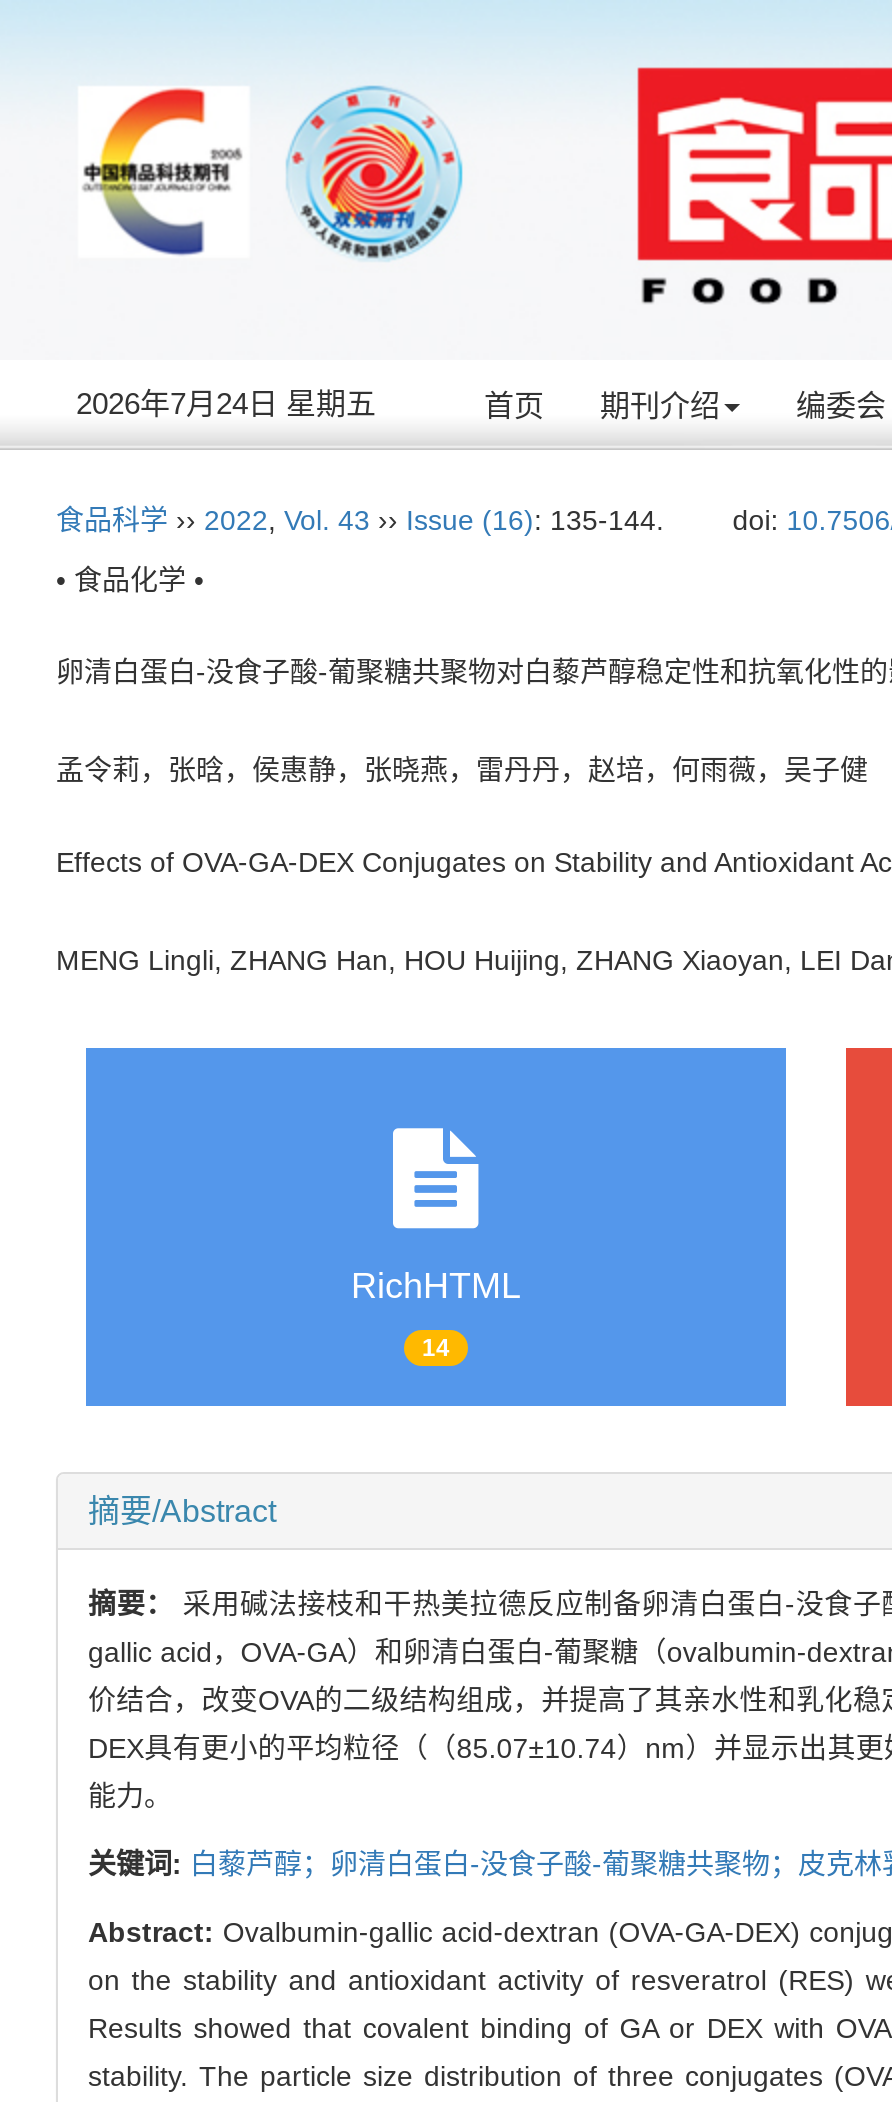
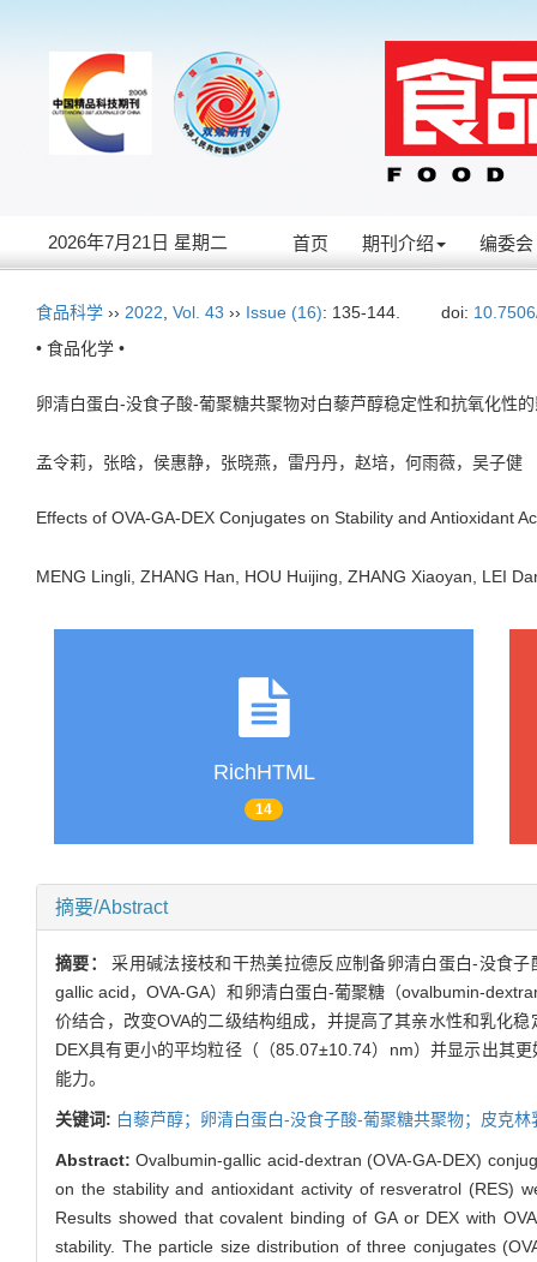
- 2026年7月24日 星期五
+ 2026年7月21日 星期二
